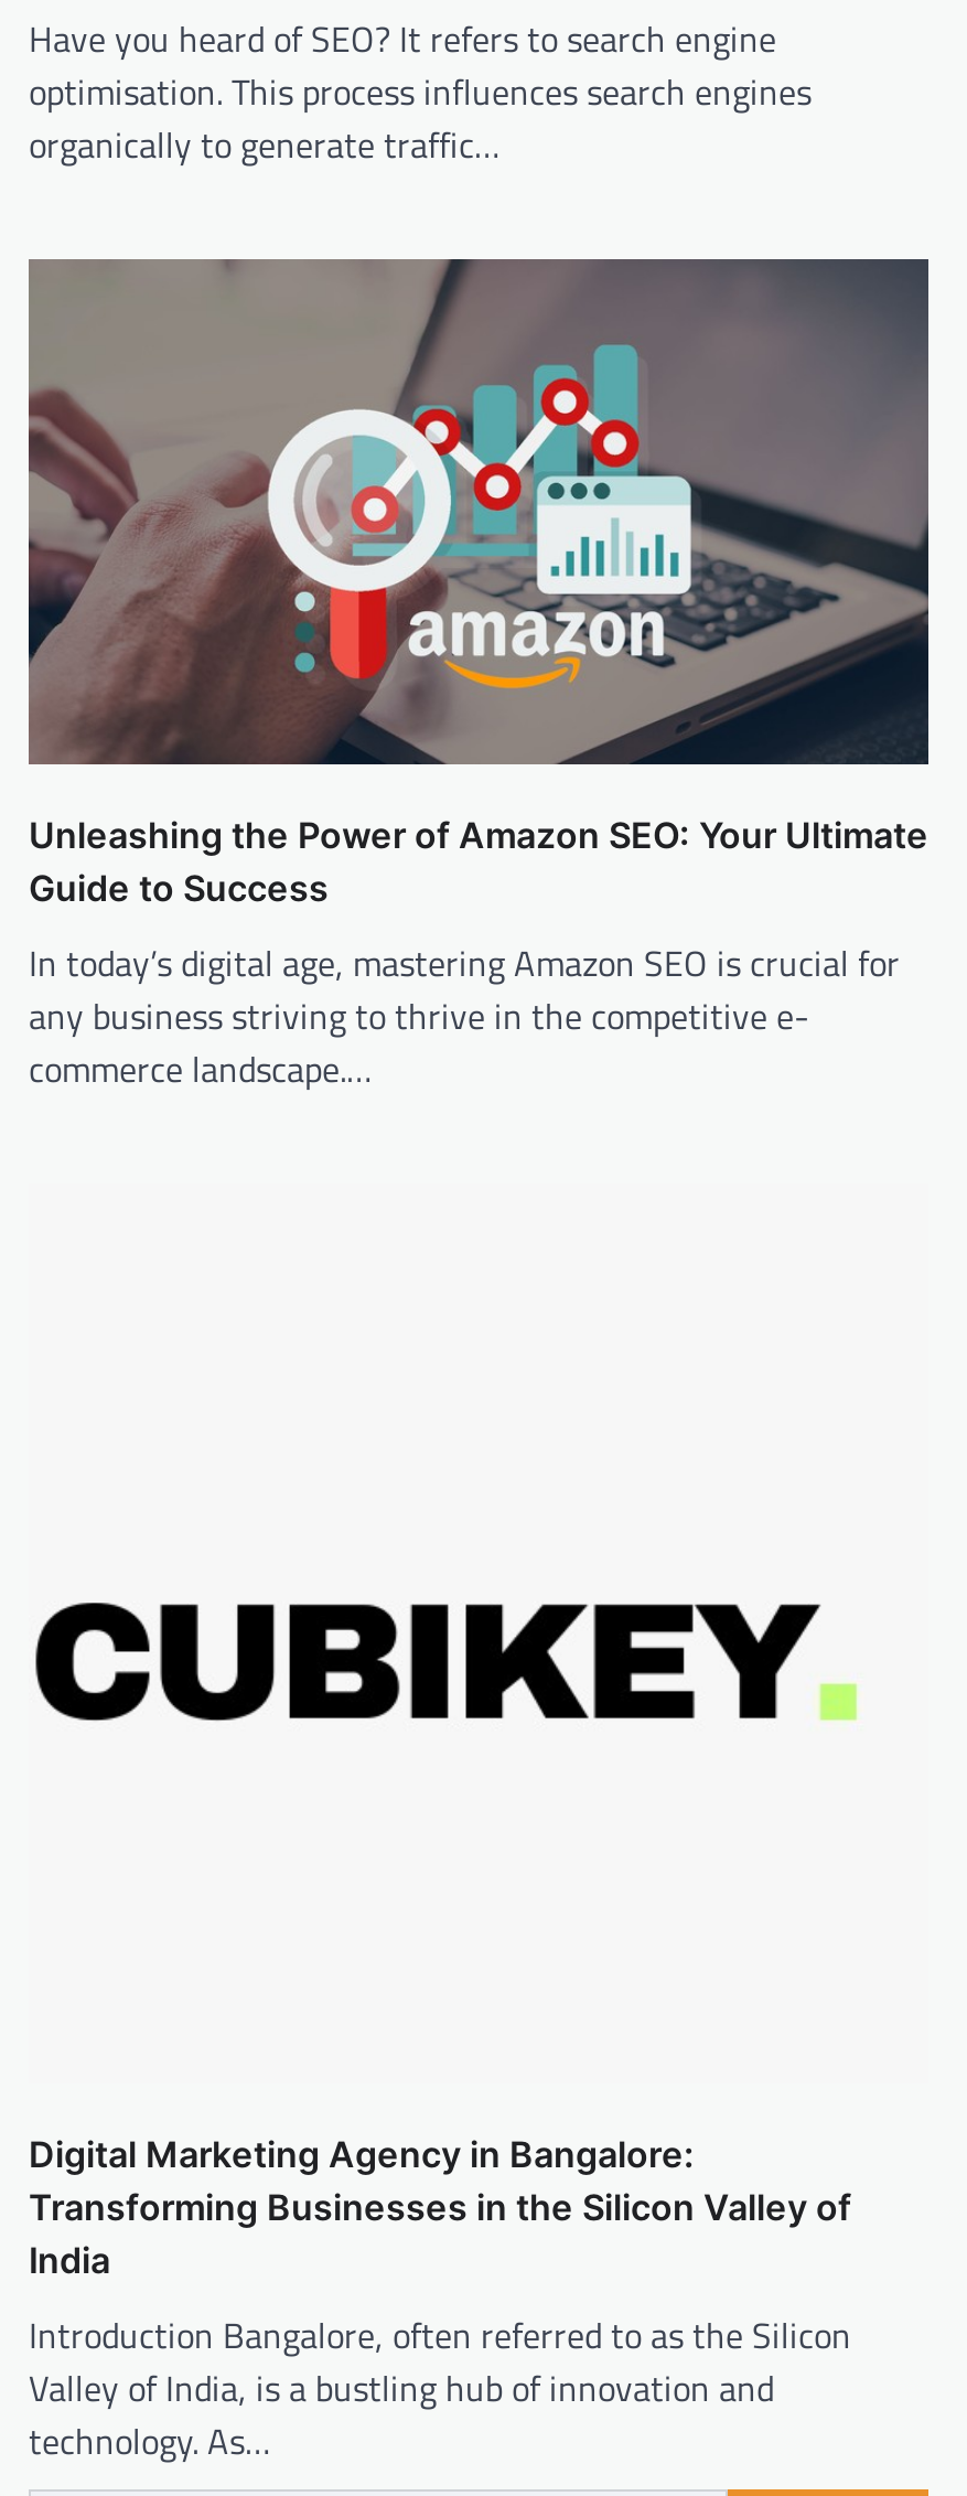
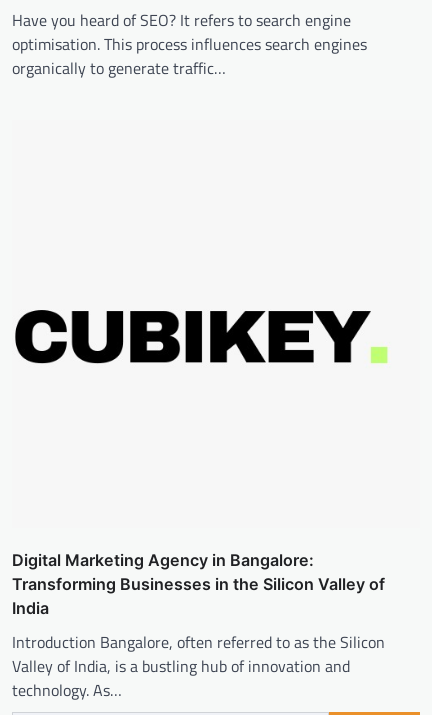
- [image]
- Unleashing the Power of Amazon SEO: Your Ultimate
- Guide to Success
- In today’s digital age, mastering Amazon SEO is crucial for
- any business striving to thrive in the competitive e-
- commerce landscape.…
